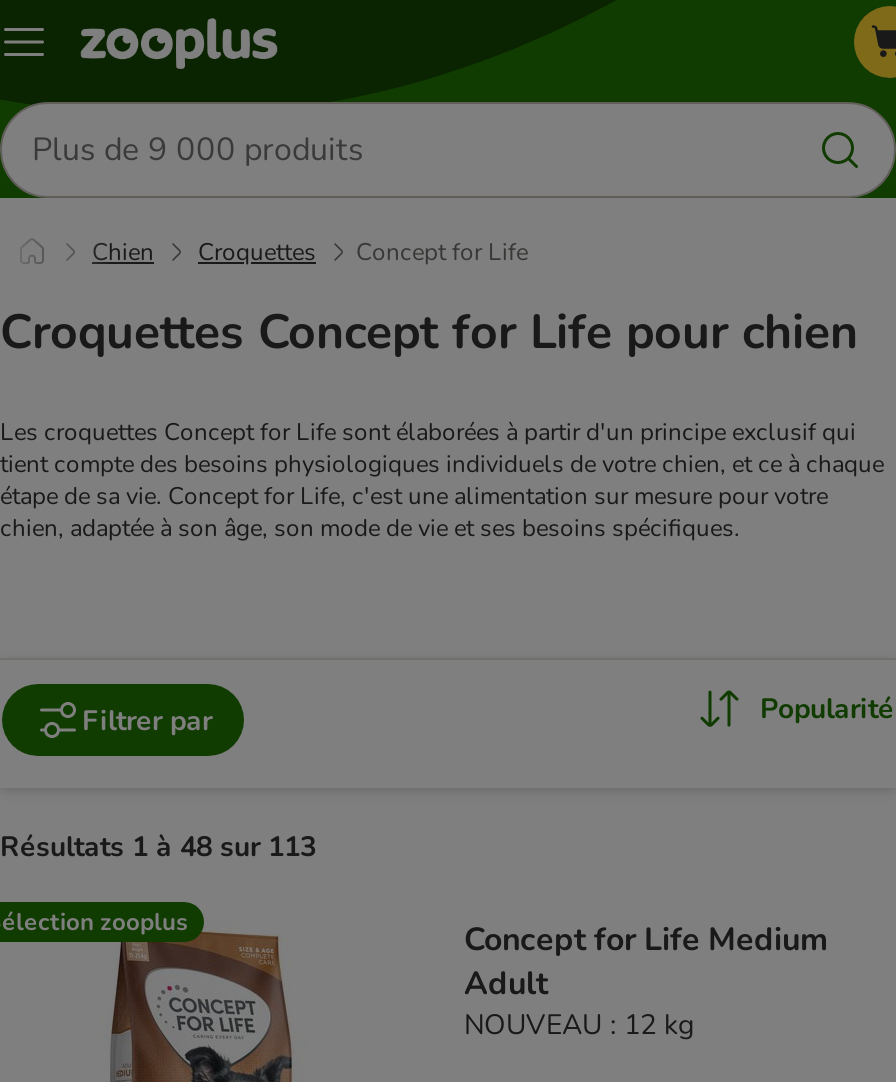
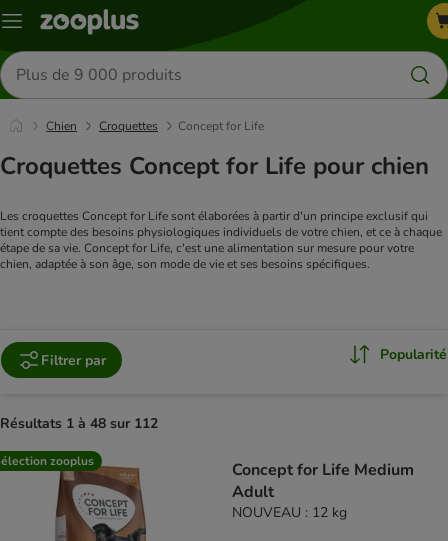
- Résultats 1 à 48 sur 113
+ Résultats 1 à 48 sur 112
